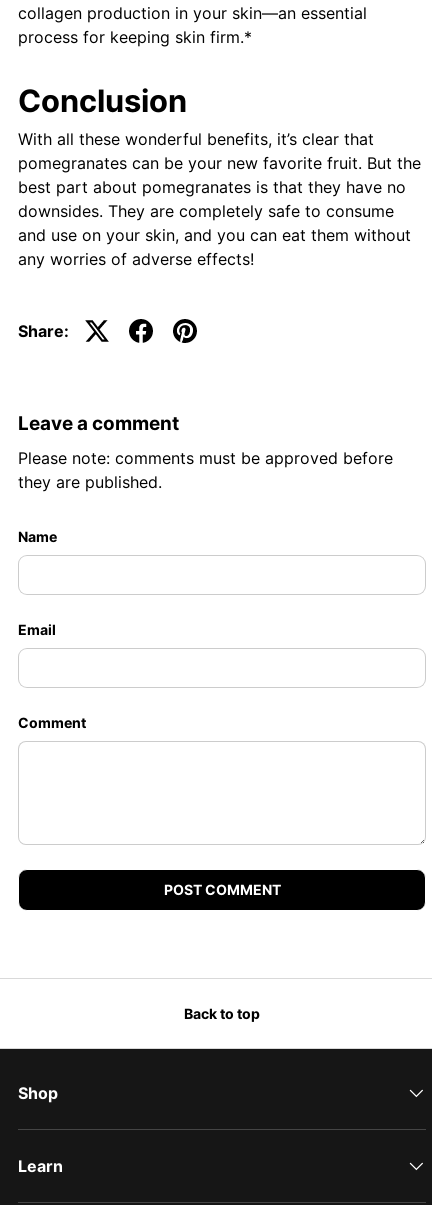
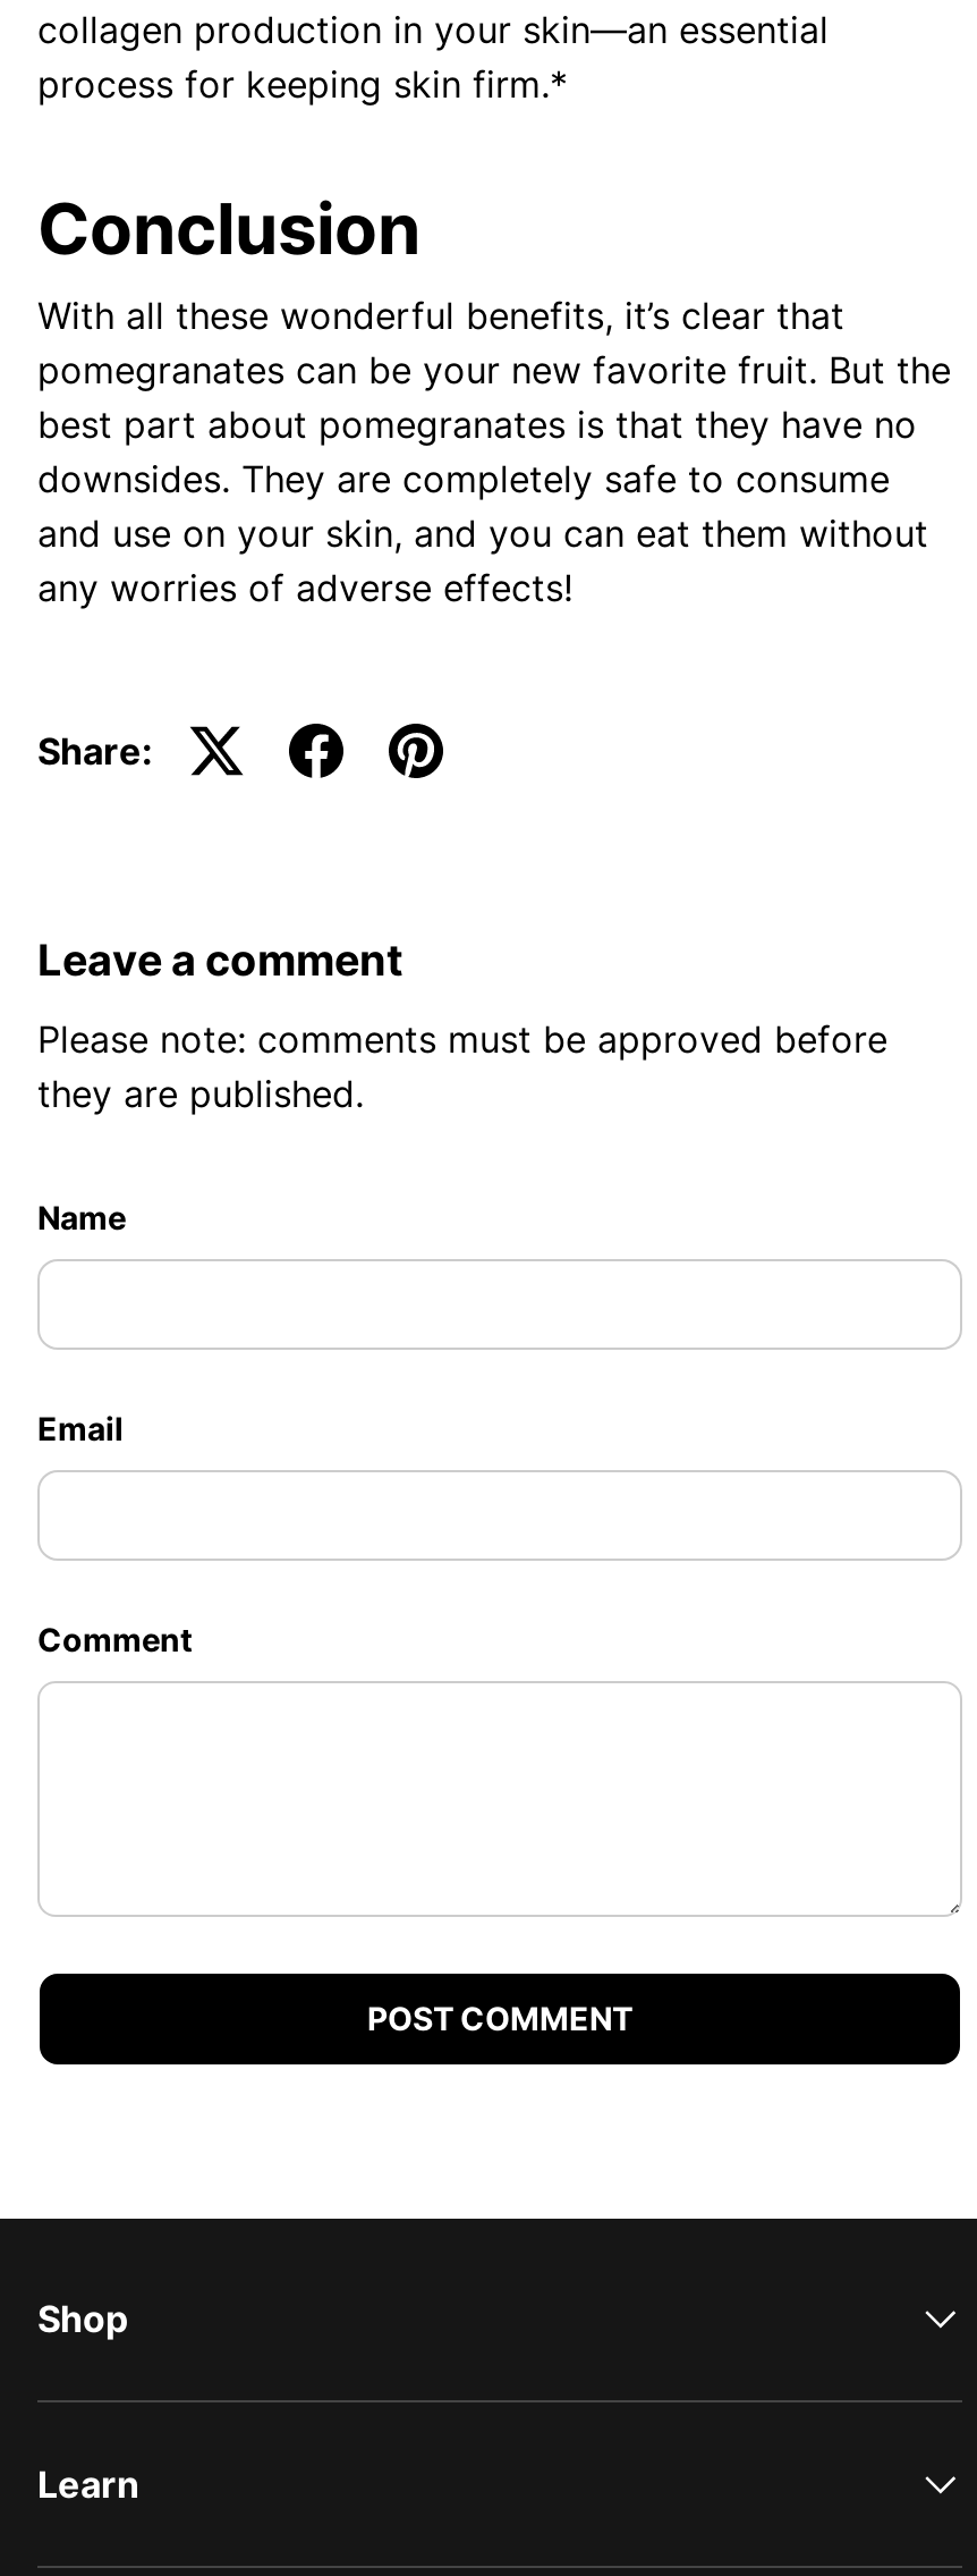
- Back to top
